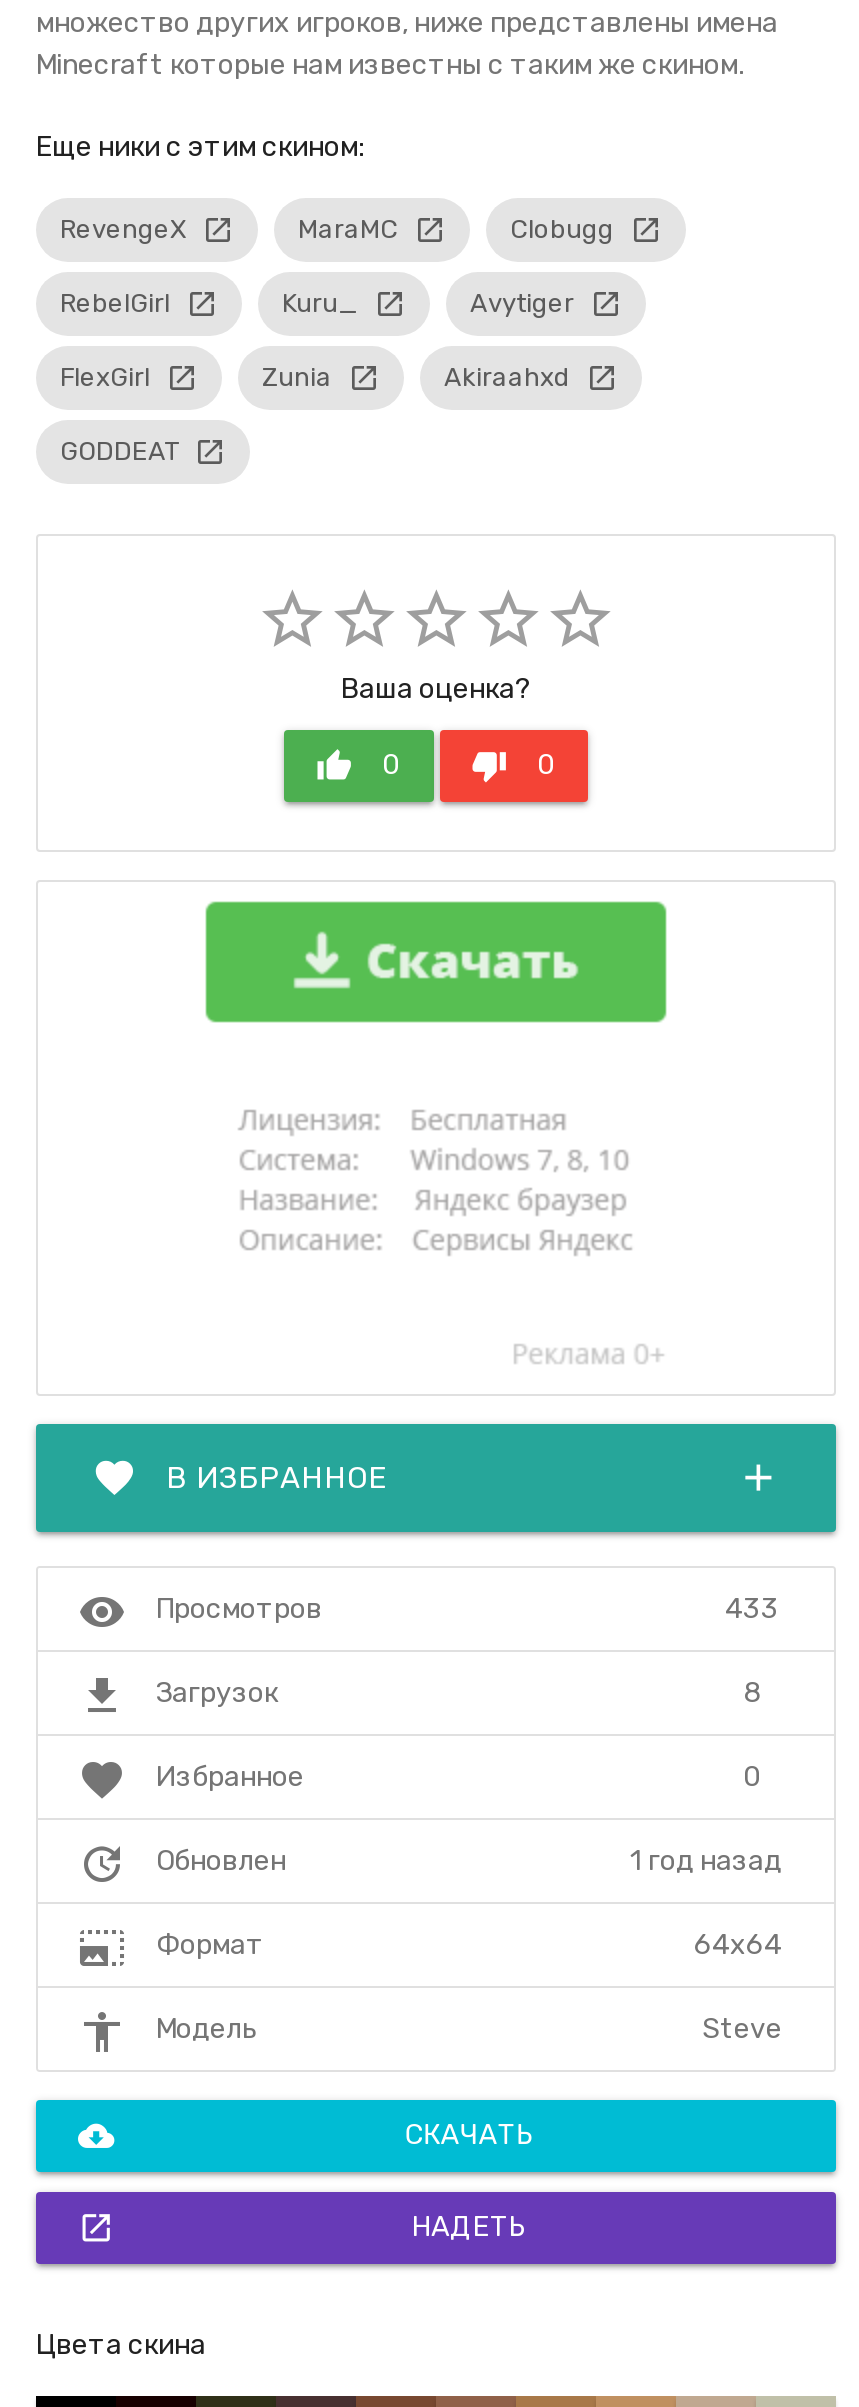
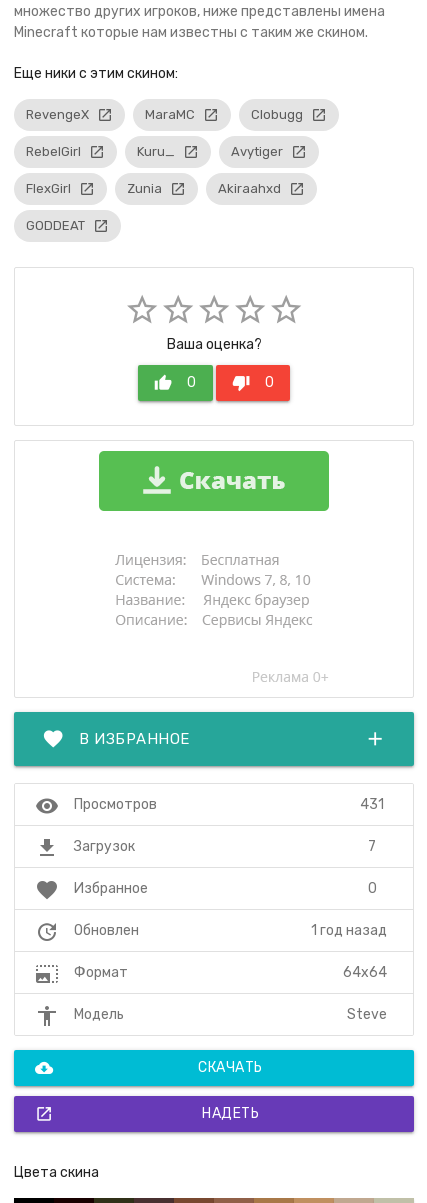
- 433
+ 431

- 8
+ 7
